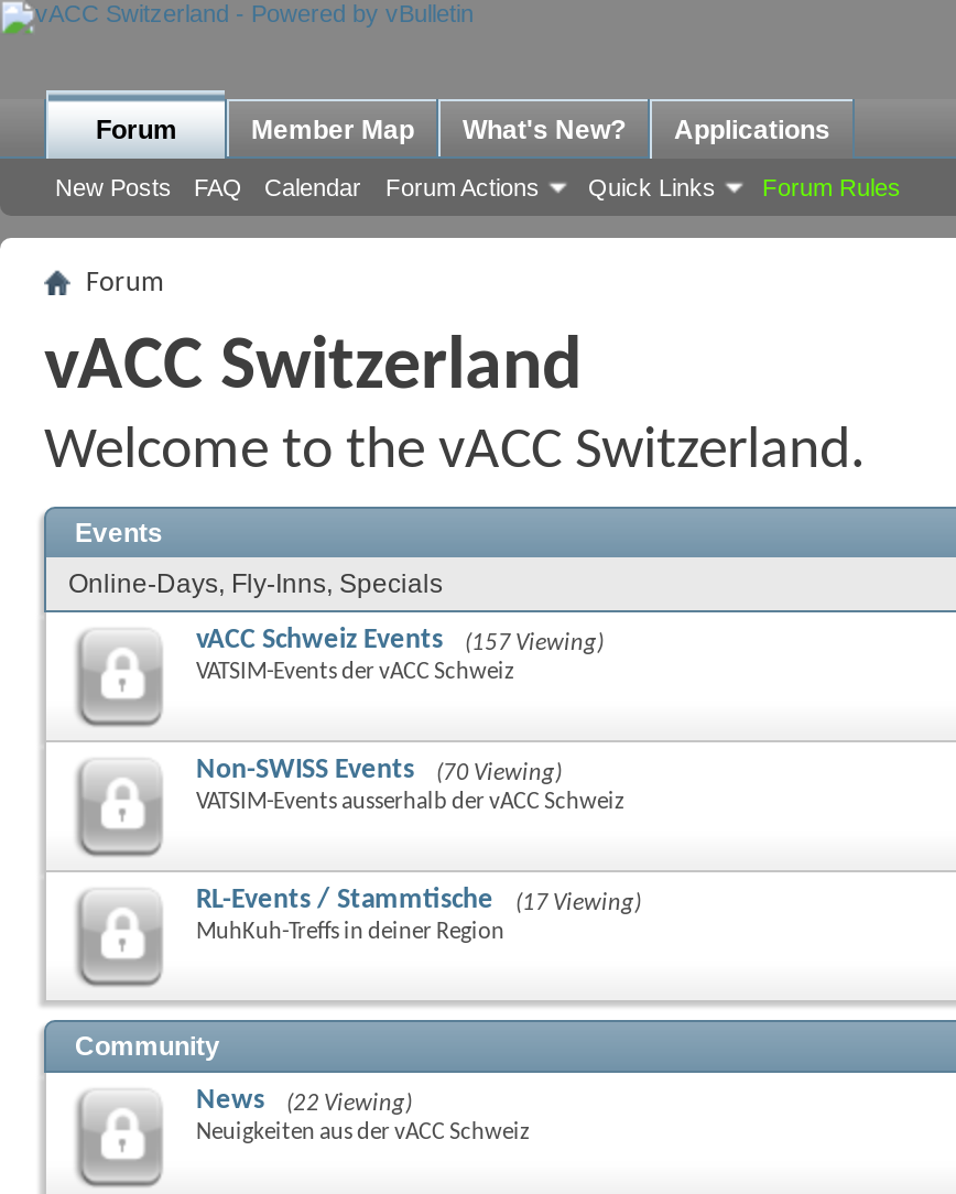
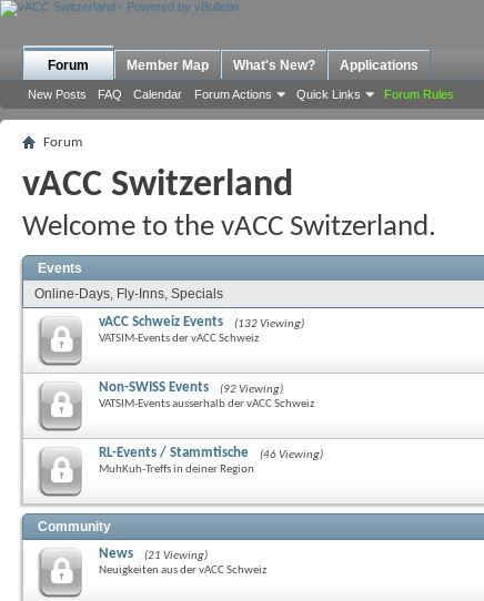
- vACC Schweiz Events (157 Viewing)
+ vACC Schweiz Events (132 Viewing)

- Non-SWISS Events (70 Viewing)
+ Non-SWISS Events (92 Viewing)

- RL-Events / Stammtische (17 Viewing)
+ RL-Events / Stammtische (46 Viewing)

- News (22 Viewing)
+ News (21 Viewing)
